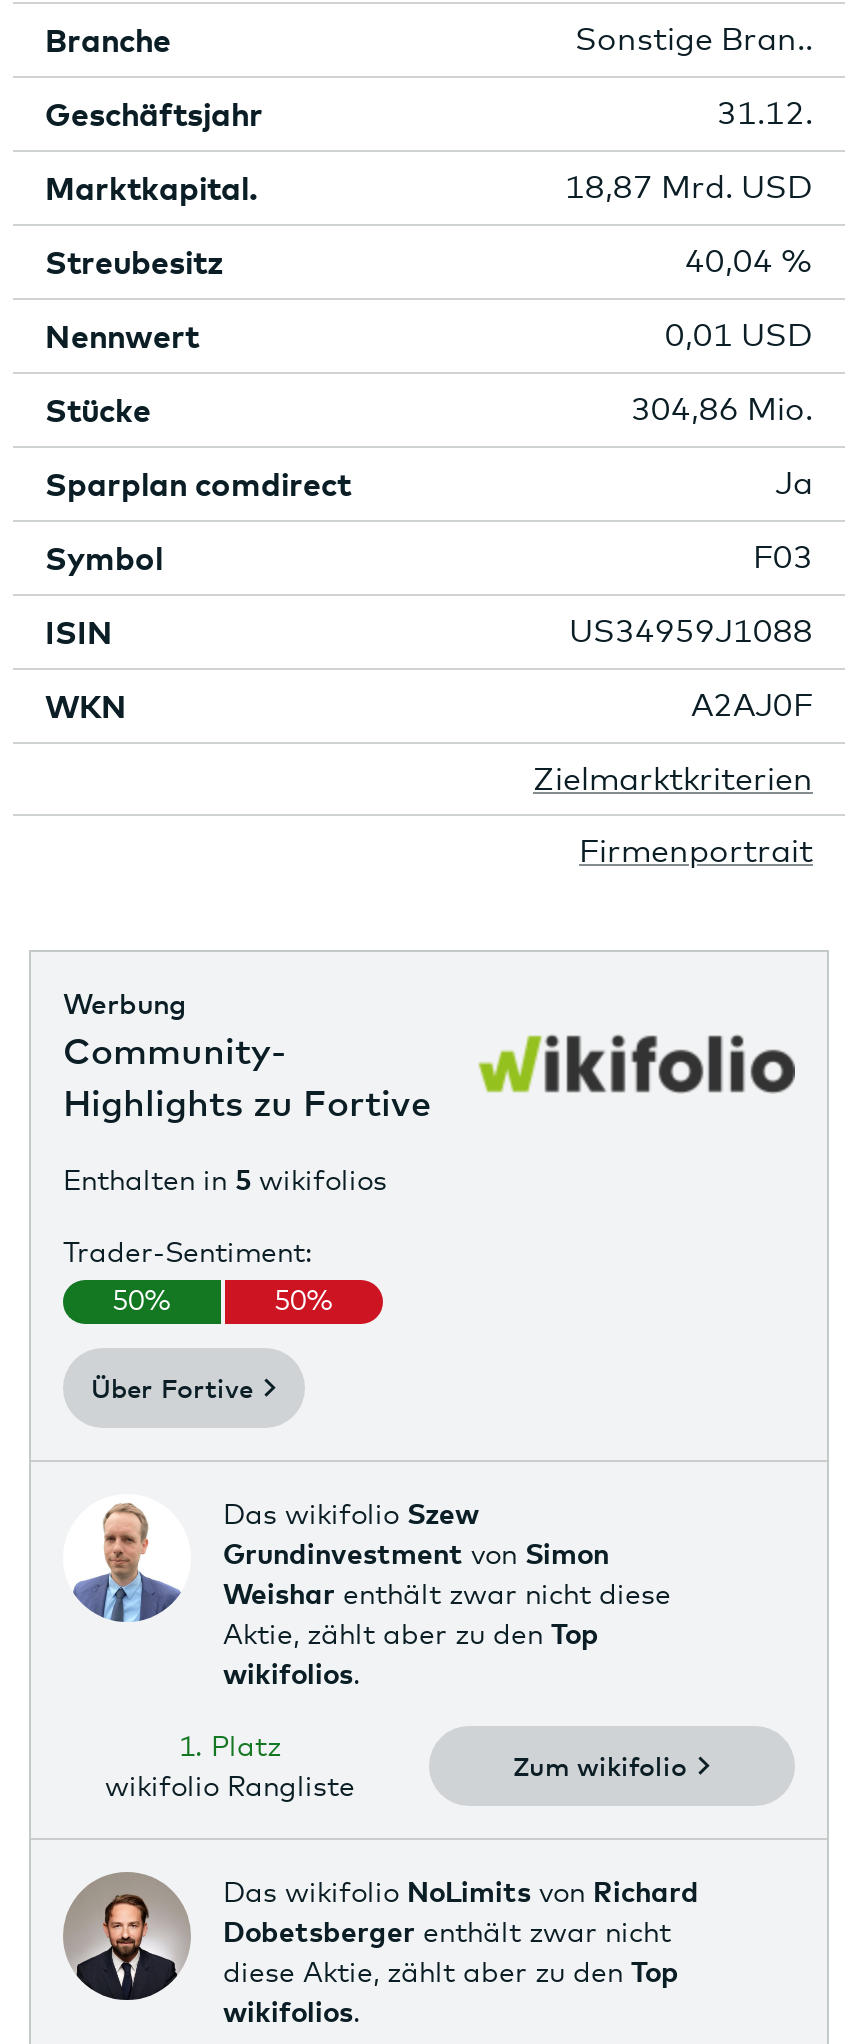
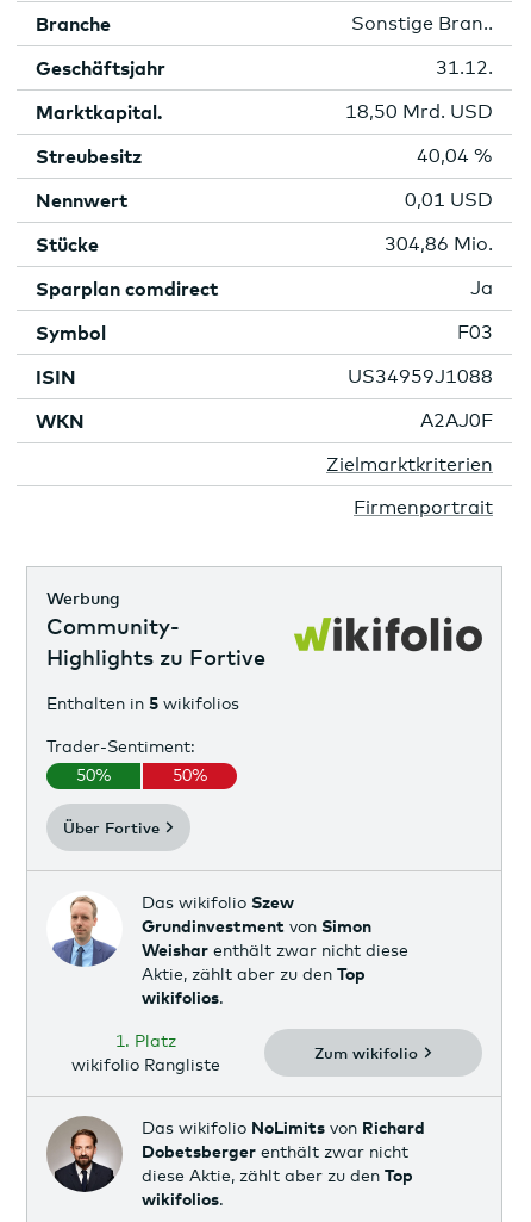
- 18,87 Mrd. USD
+ 18,50 Mrd. USD
